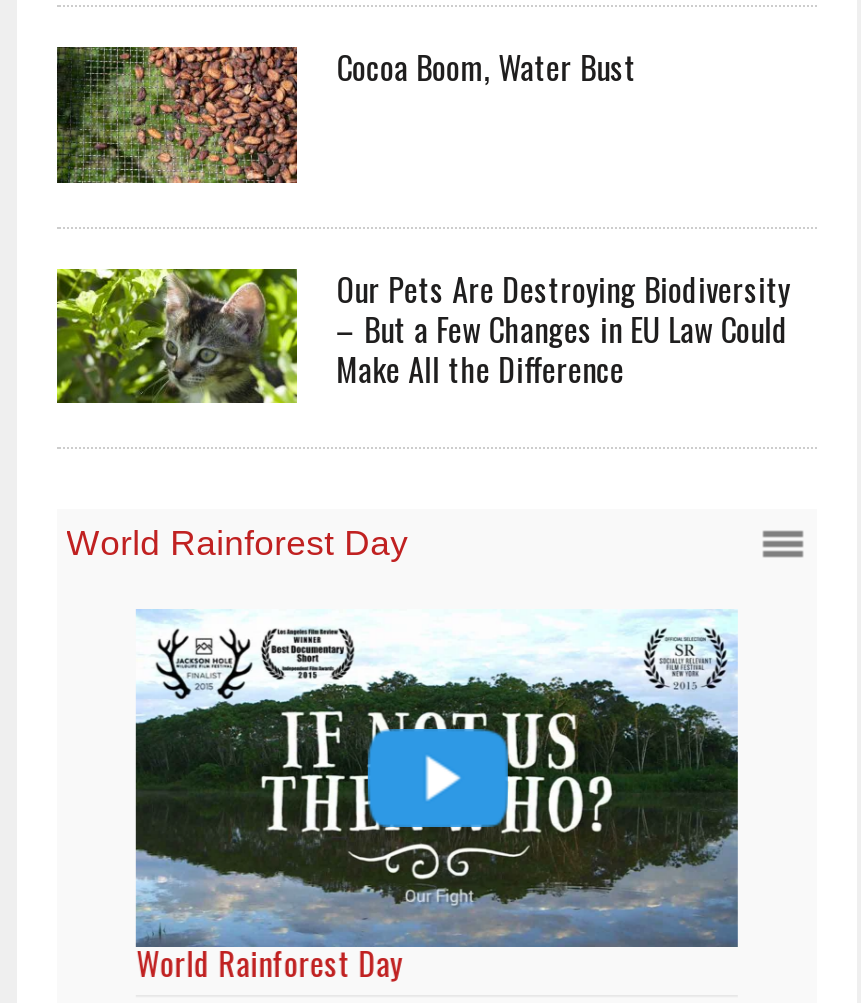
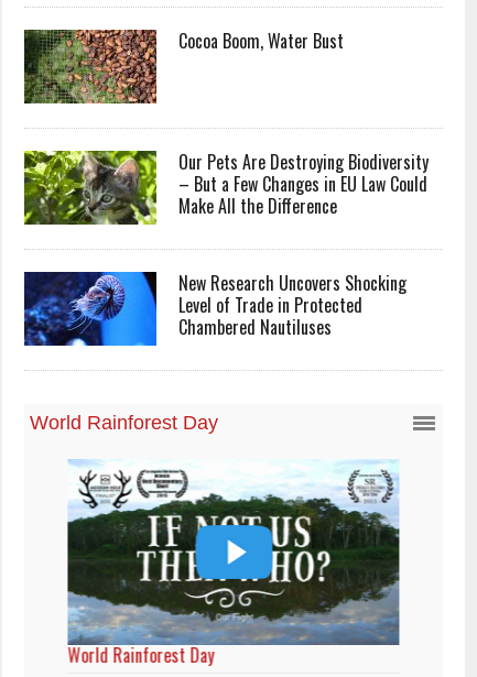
+ [image]
+ New Research Uncovers Shocking
+ Level of Trade in Protected
+ Chambered Nautiluses
